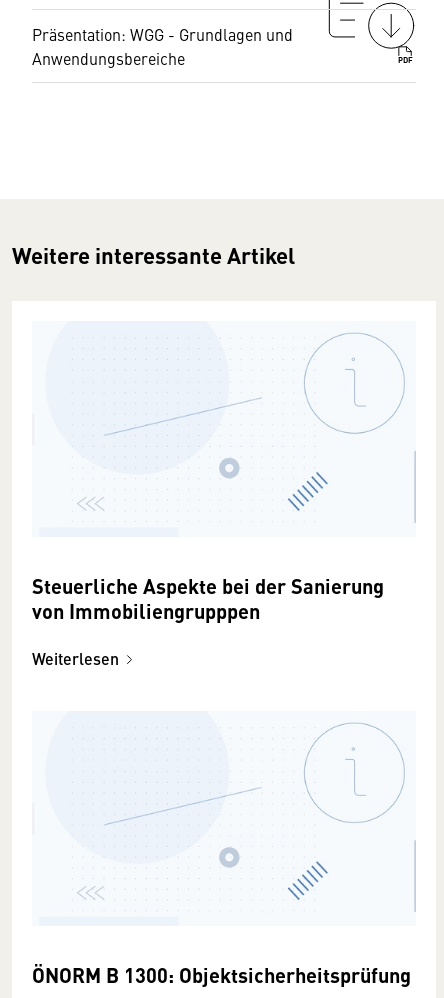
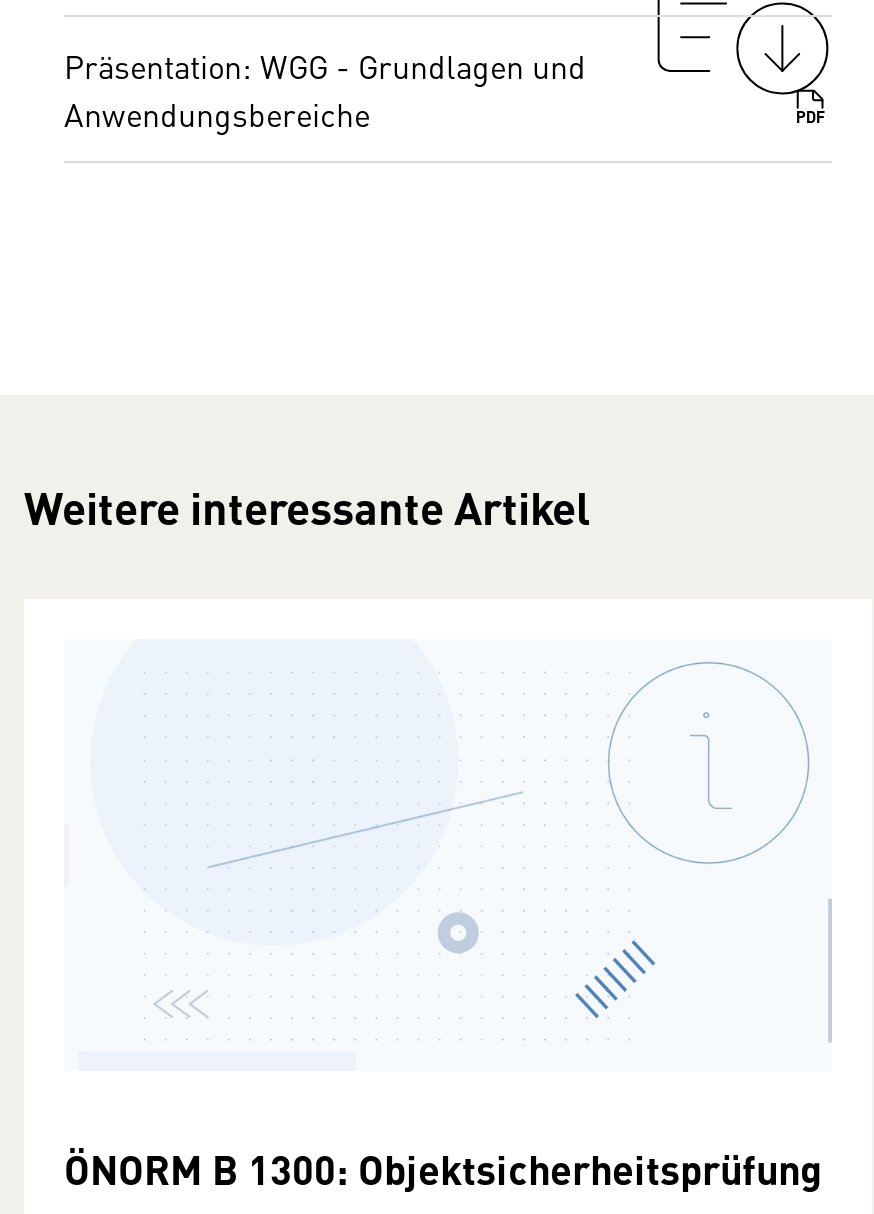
- Steuerliche Aspekte bei der Sanierung
- von Immobiliengrupppen
- Weiterlesen
